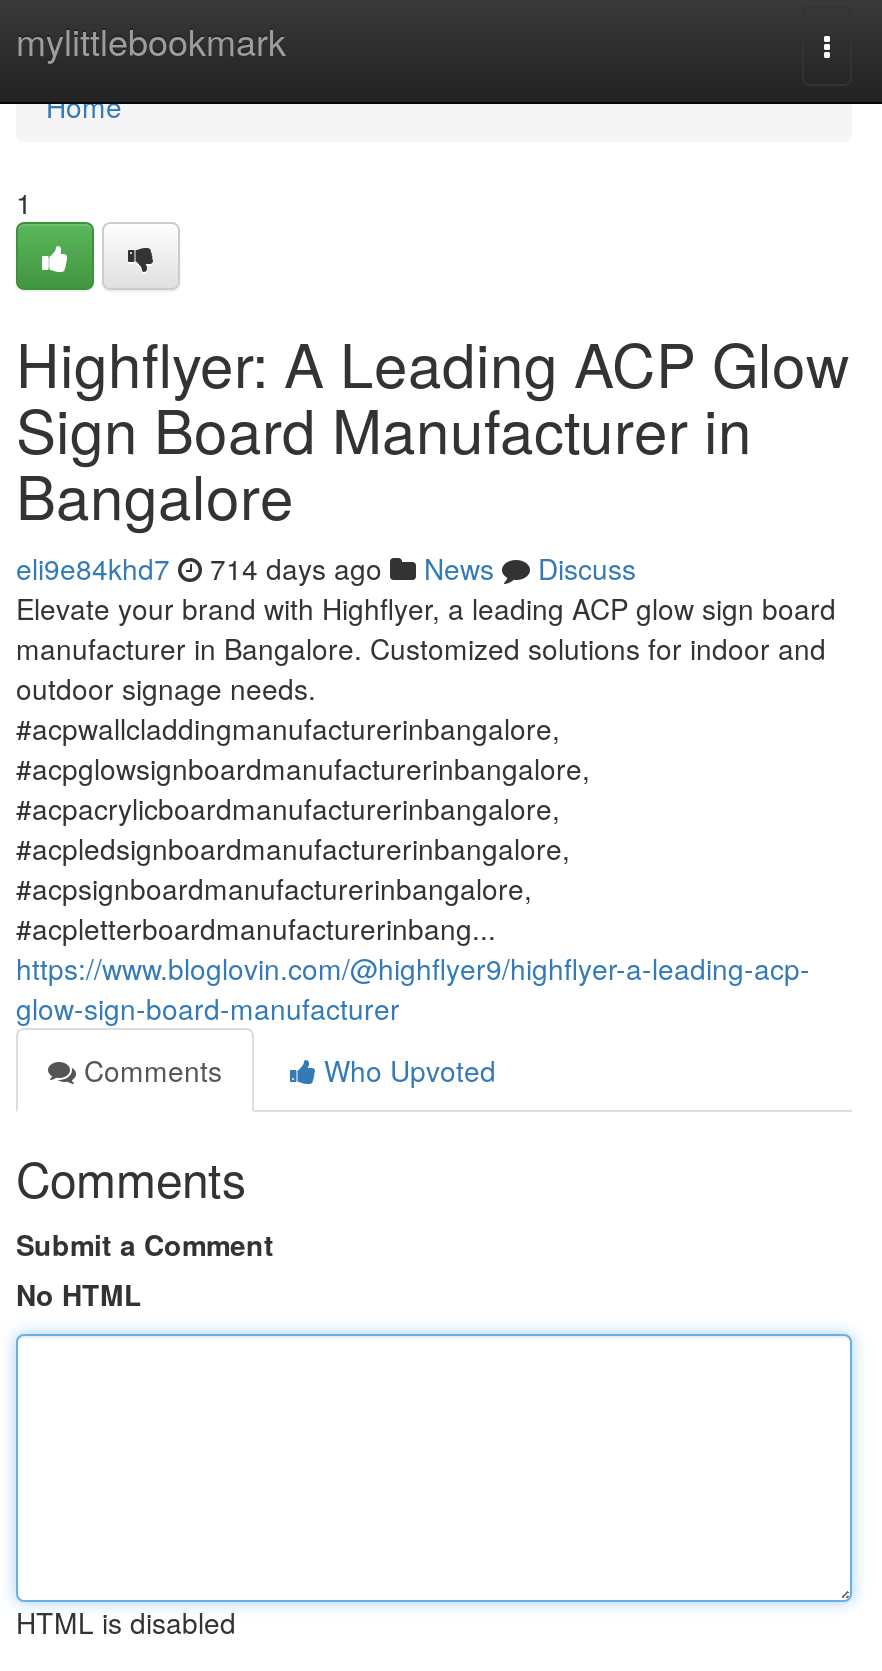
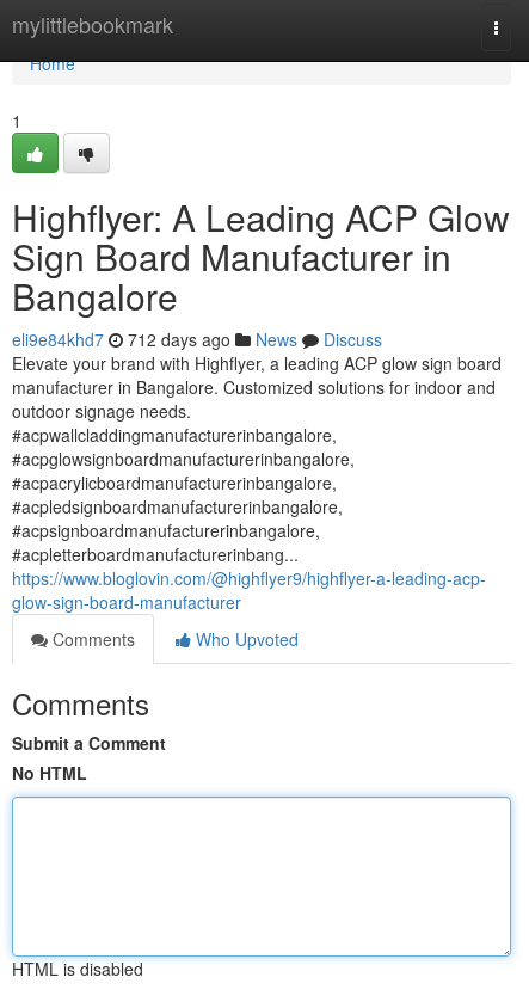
- eli9e84khd7 714 days ago News Discuss
+ eli9e84khd7 712 days ago News Discuss
